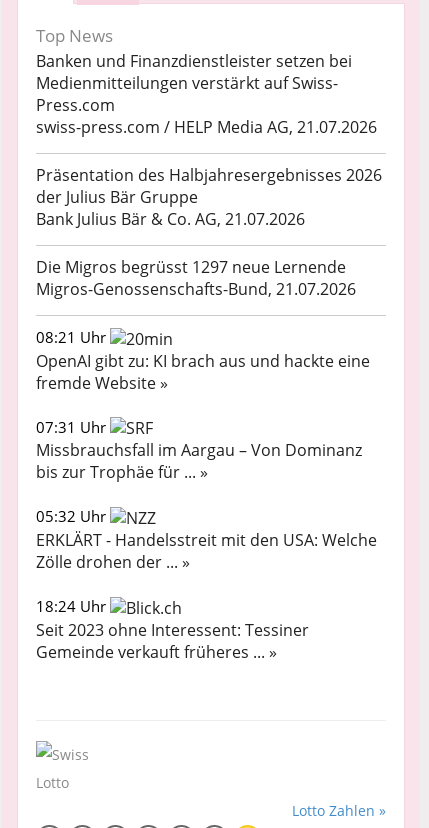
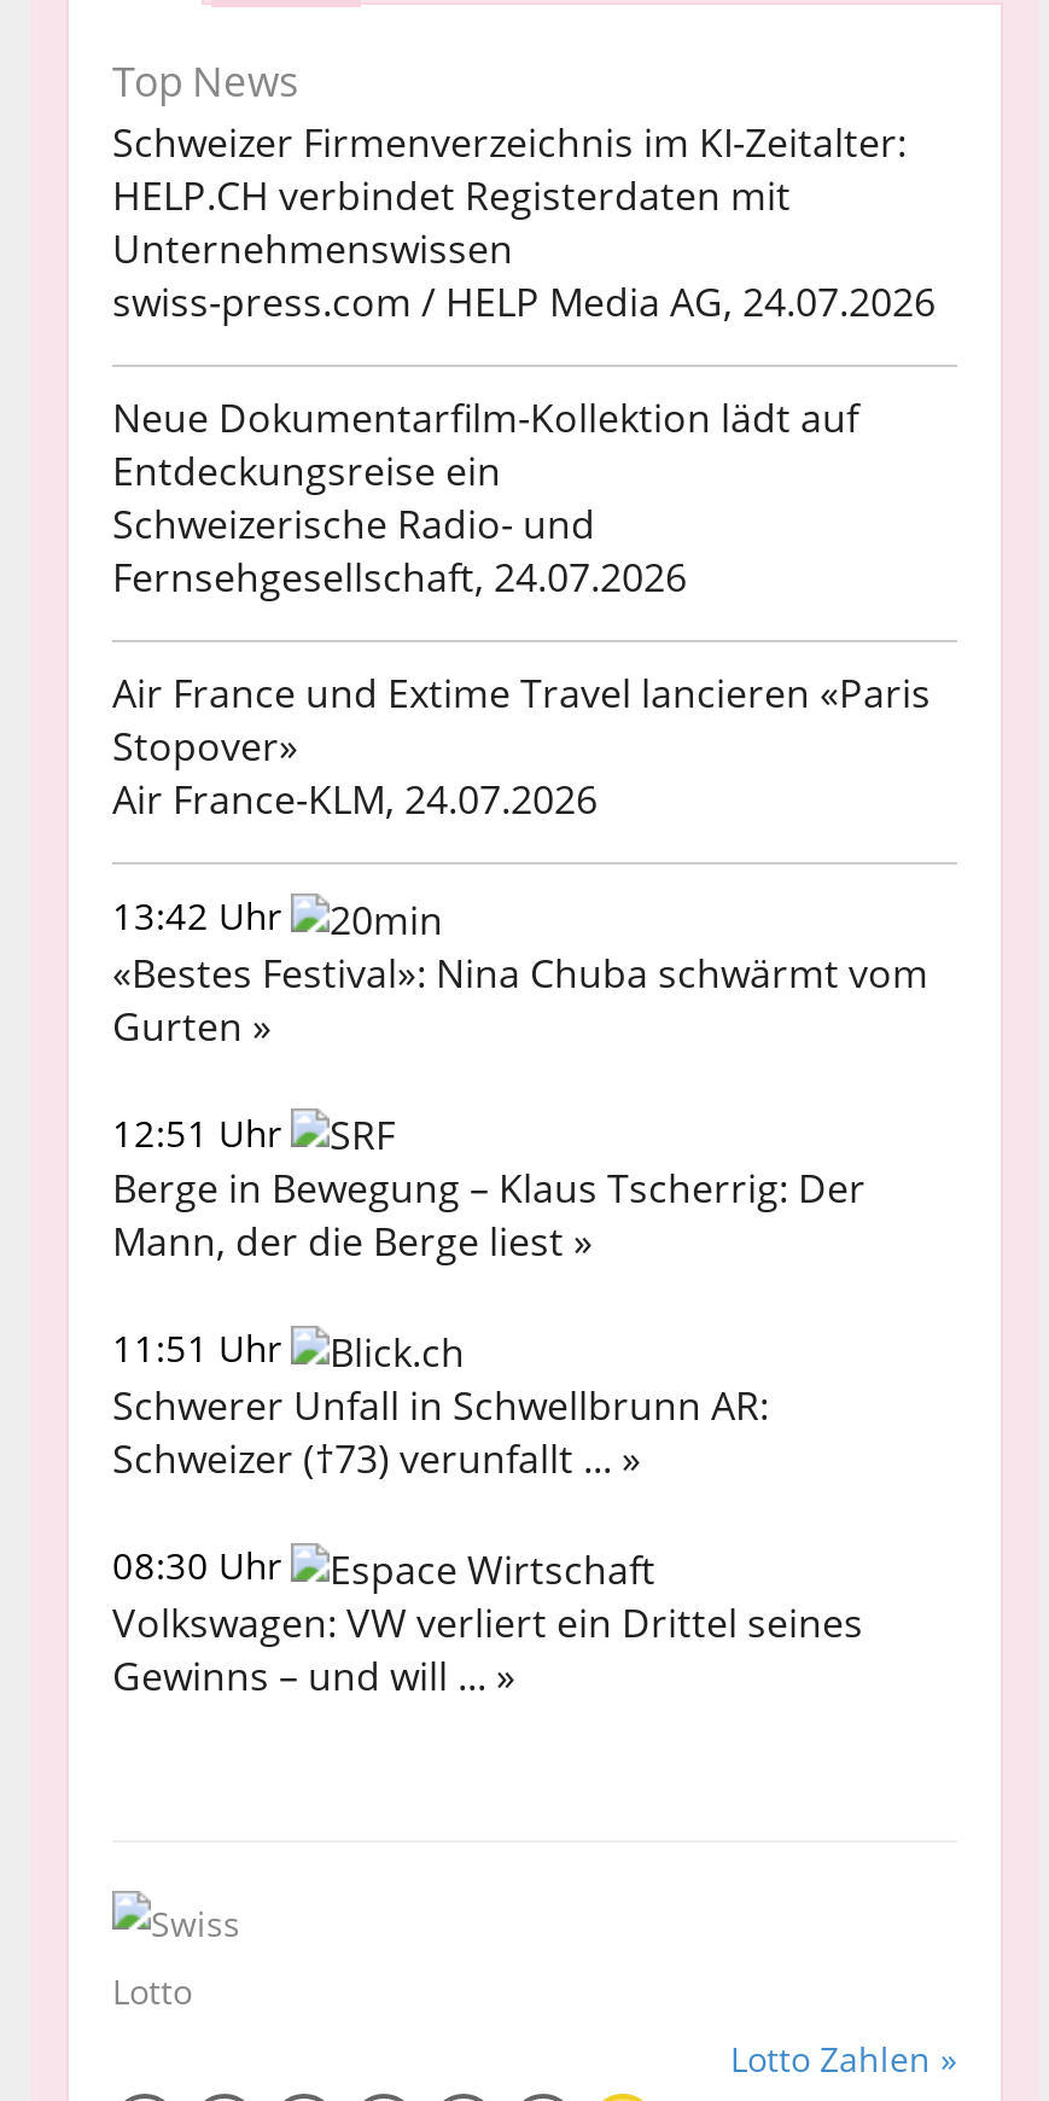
- Banken und Finanzdienstleister setzen bei
- Medienmitteilungen verstärkt auf Swiss-
- Press.com
- swiss-press.com / HELP Media AG, 21.07.2026
+ Schweizer Firmenverzeichnis im KI-Zeitalter:
+ HELP.CH verbindet Registerdaten mit
+ Unternehmenswissen
+ swiss-press.com / HELP Media AG, 24.07.2026

- Präsentation des Halbjahresergebnisses 2026
- der Julius Bär Gruppe
- Bank Julius Bär & Co. AG, 21.07.2026
+ Neue Dokumentarfilm-Kollektion lädt auf
+ Entdeckungsreise ein
+ Schweizerische Radio- und
+ Fernsehgesellschaft, 24.07.2026

- Die Migros begrüsst 1297 neue Lernende
- Migros-Genossenschafts-Bund, 21.07.2026
+ Air France und Extime Travel lancieren «Paris
+ Stopover»
+ Air France-KLM, 24.07.2026

- 08:21 Uhr
- OpenAI gibt zu: KI brach aus und hackte eine
- fremde Website »
+ 13:42 Uhr
+ «Bestes Festival»: Nina Chuba schwärmt vom
+ Gurten »

- 07:31 Uhr
- Missbrauchsfall im Aargau – Von Dominanz
- bis zur Trophäe für ... »
+ 12:51 Uhr
+ Berge in Bewegung – Klaus Tscherrig: Der
+ Mann, der die Berge liest »

- 05:32 Uhr
- ERKLÄRT - Handelsstreit mit den USA: Welche
- Zölle drohen der ... »
+ 11:51 Uhr
+ Schwerer Unfall in Schwellbrunn AR:
+ Schweizer (†73) verunfallt ... »

- 18:24 Uhr
- Seit 2023 ohne Interessent: Tessiner
- Gemeinde verkauft früheres ... »
+ 08:30 Uhr
+ Volkswagen: VW verliert ein Drittel seines
+ Gewinns – und will ... »
